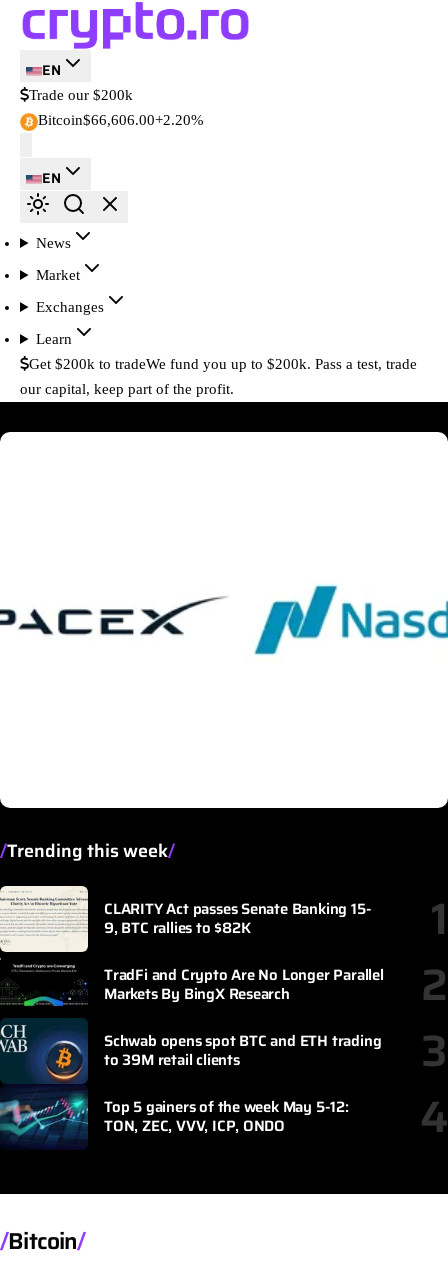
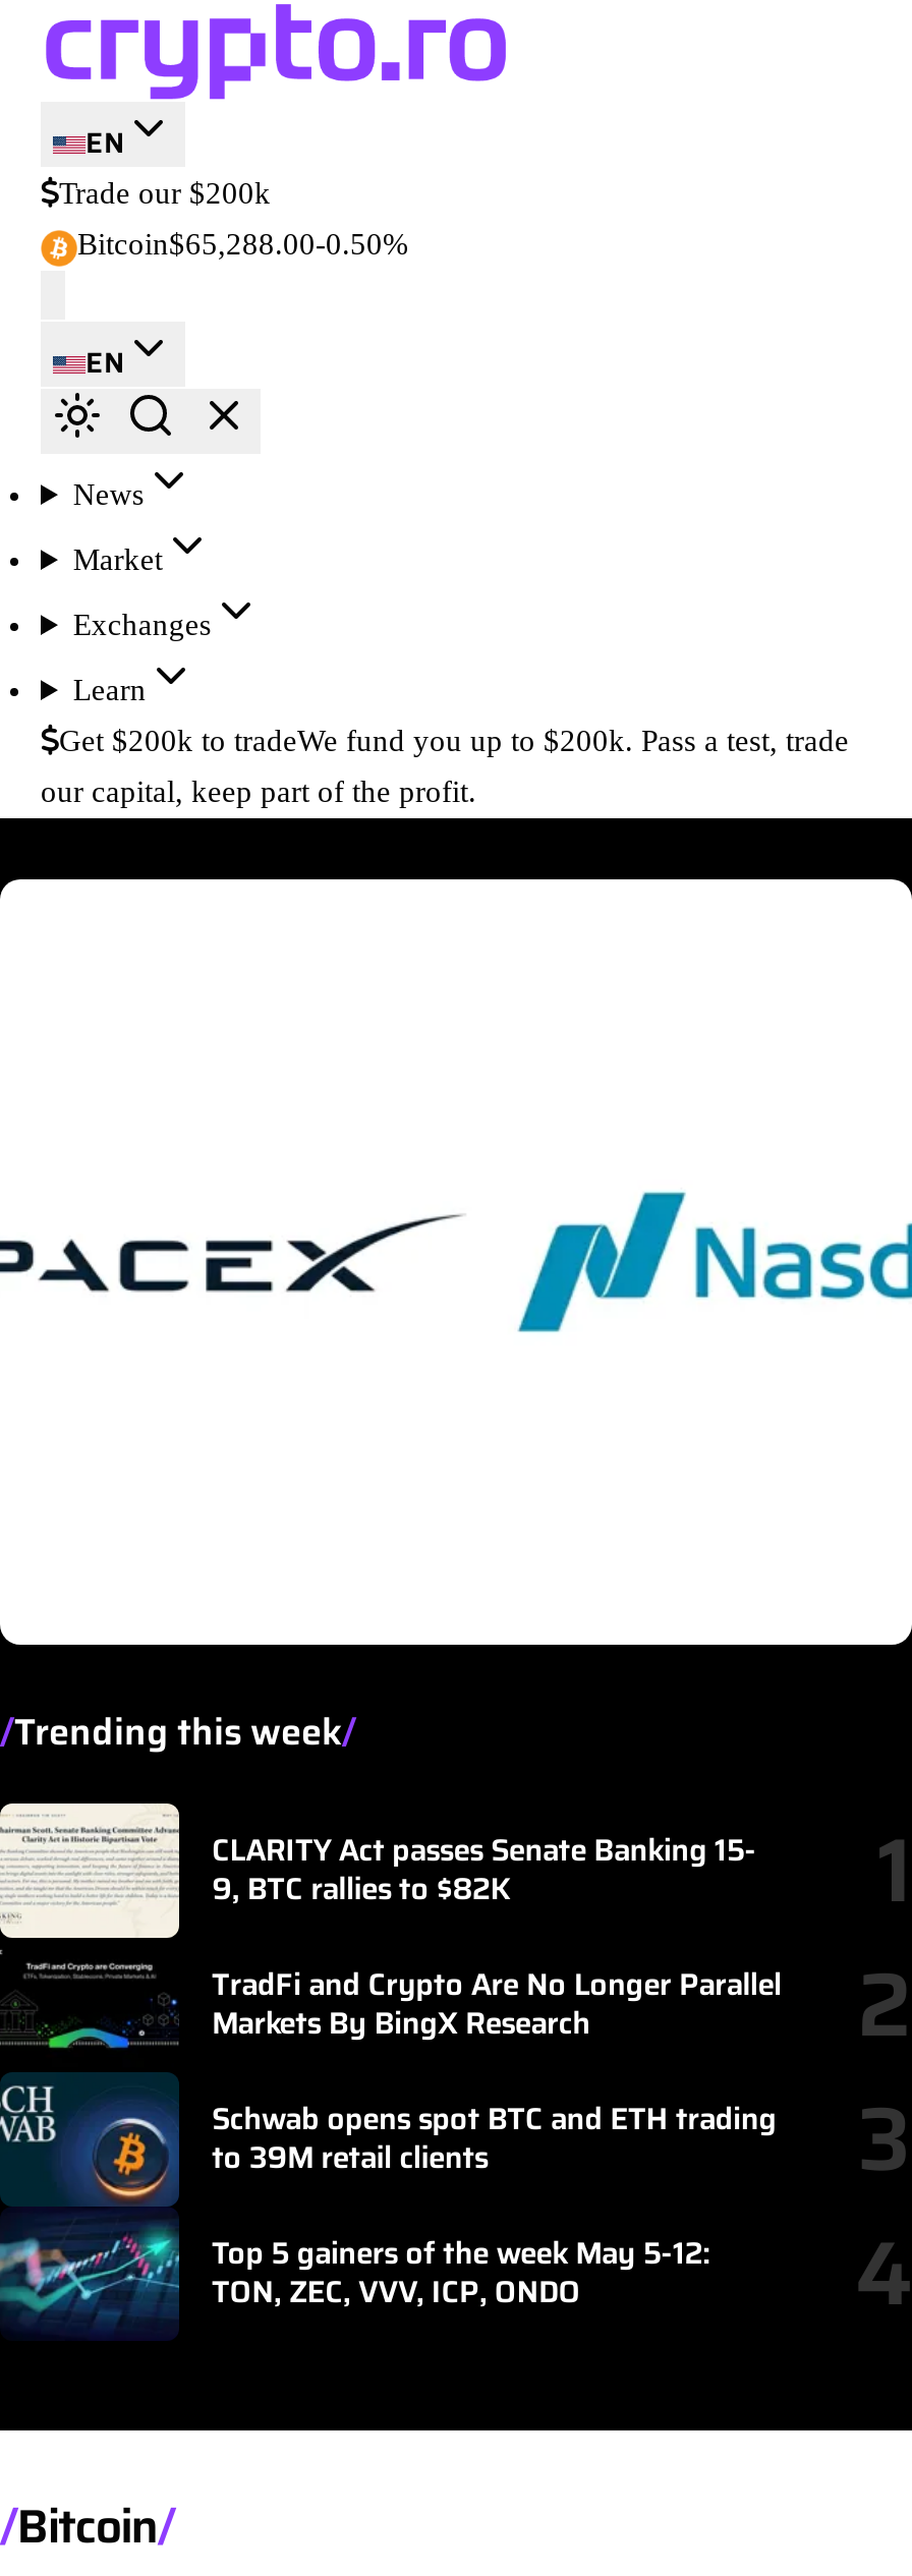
- Bitcoin$66,606.00+2.20%
+ Bitcoin$65,288.00-0.50%
